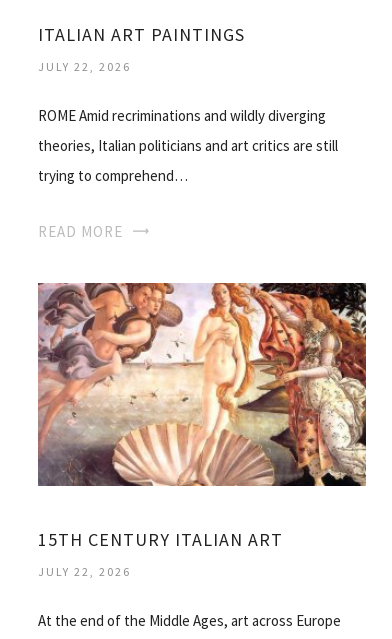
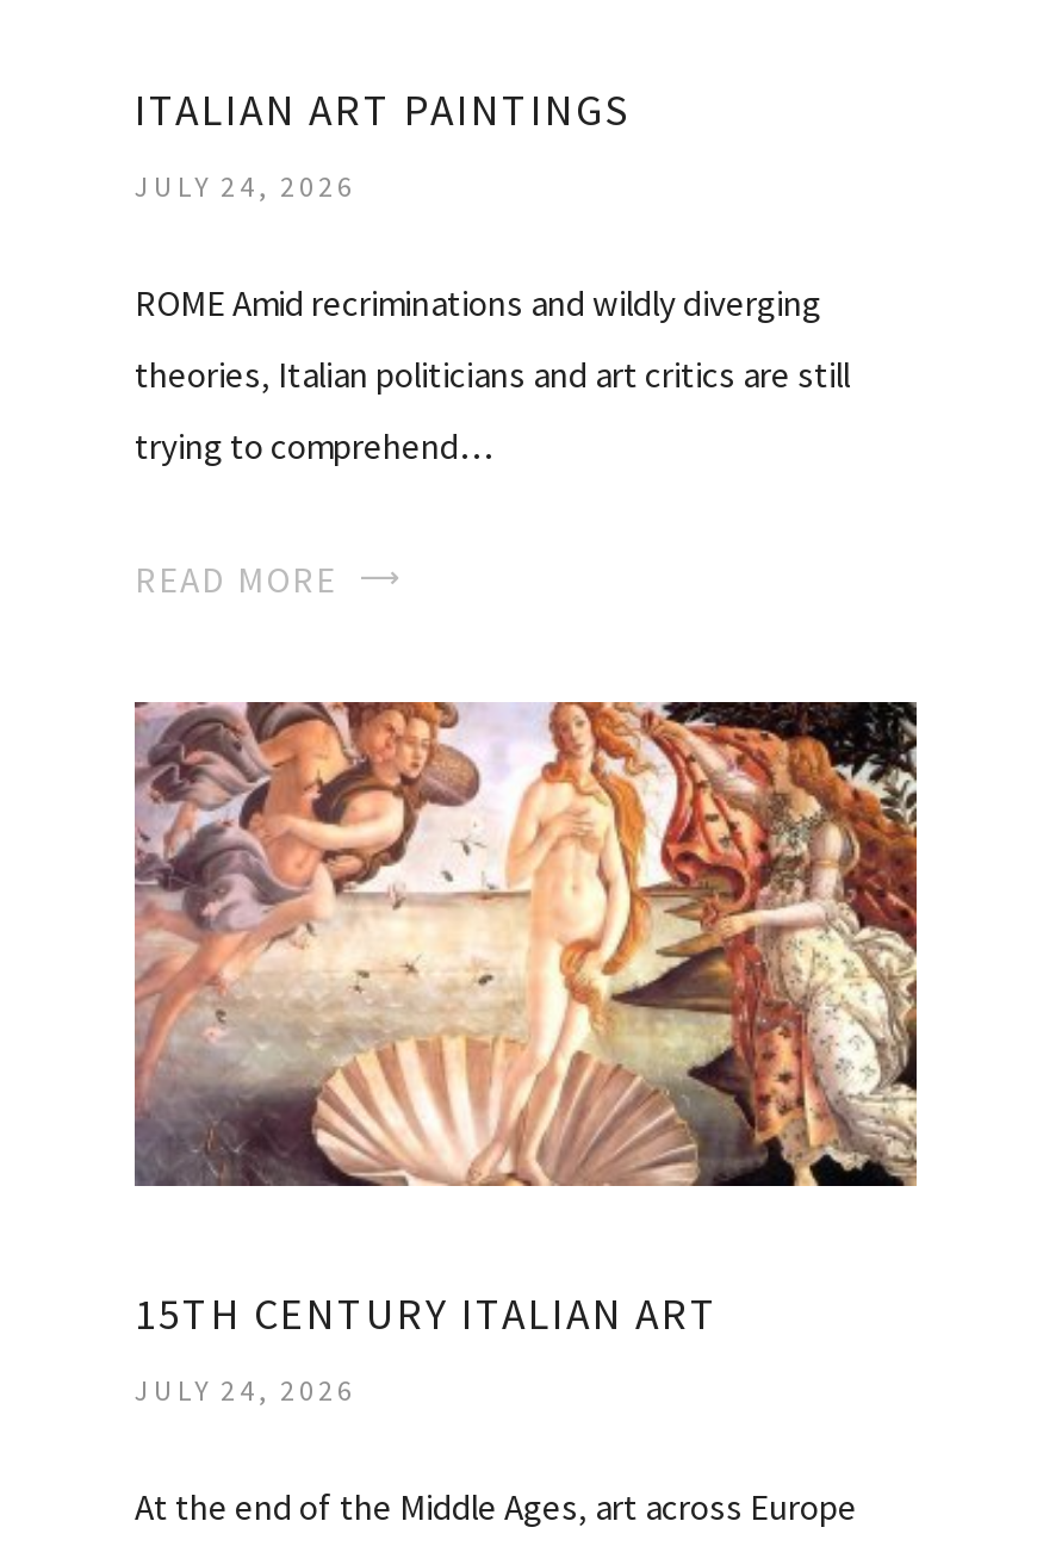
- JULY 22, 2026
+ JULY 24, 2026

- JULY 22, 2026
+ JULY 24, 2026
